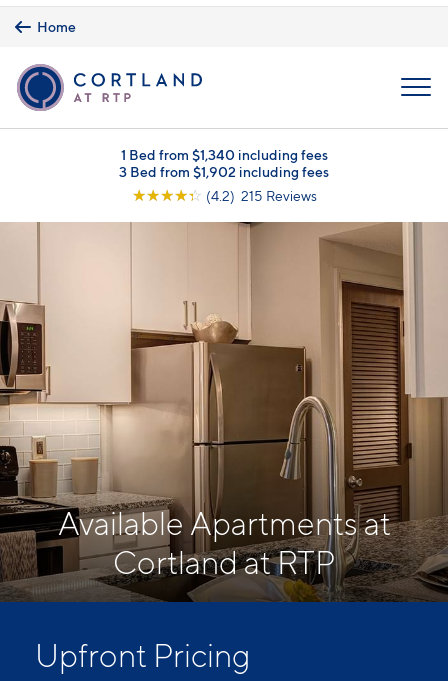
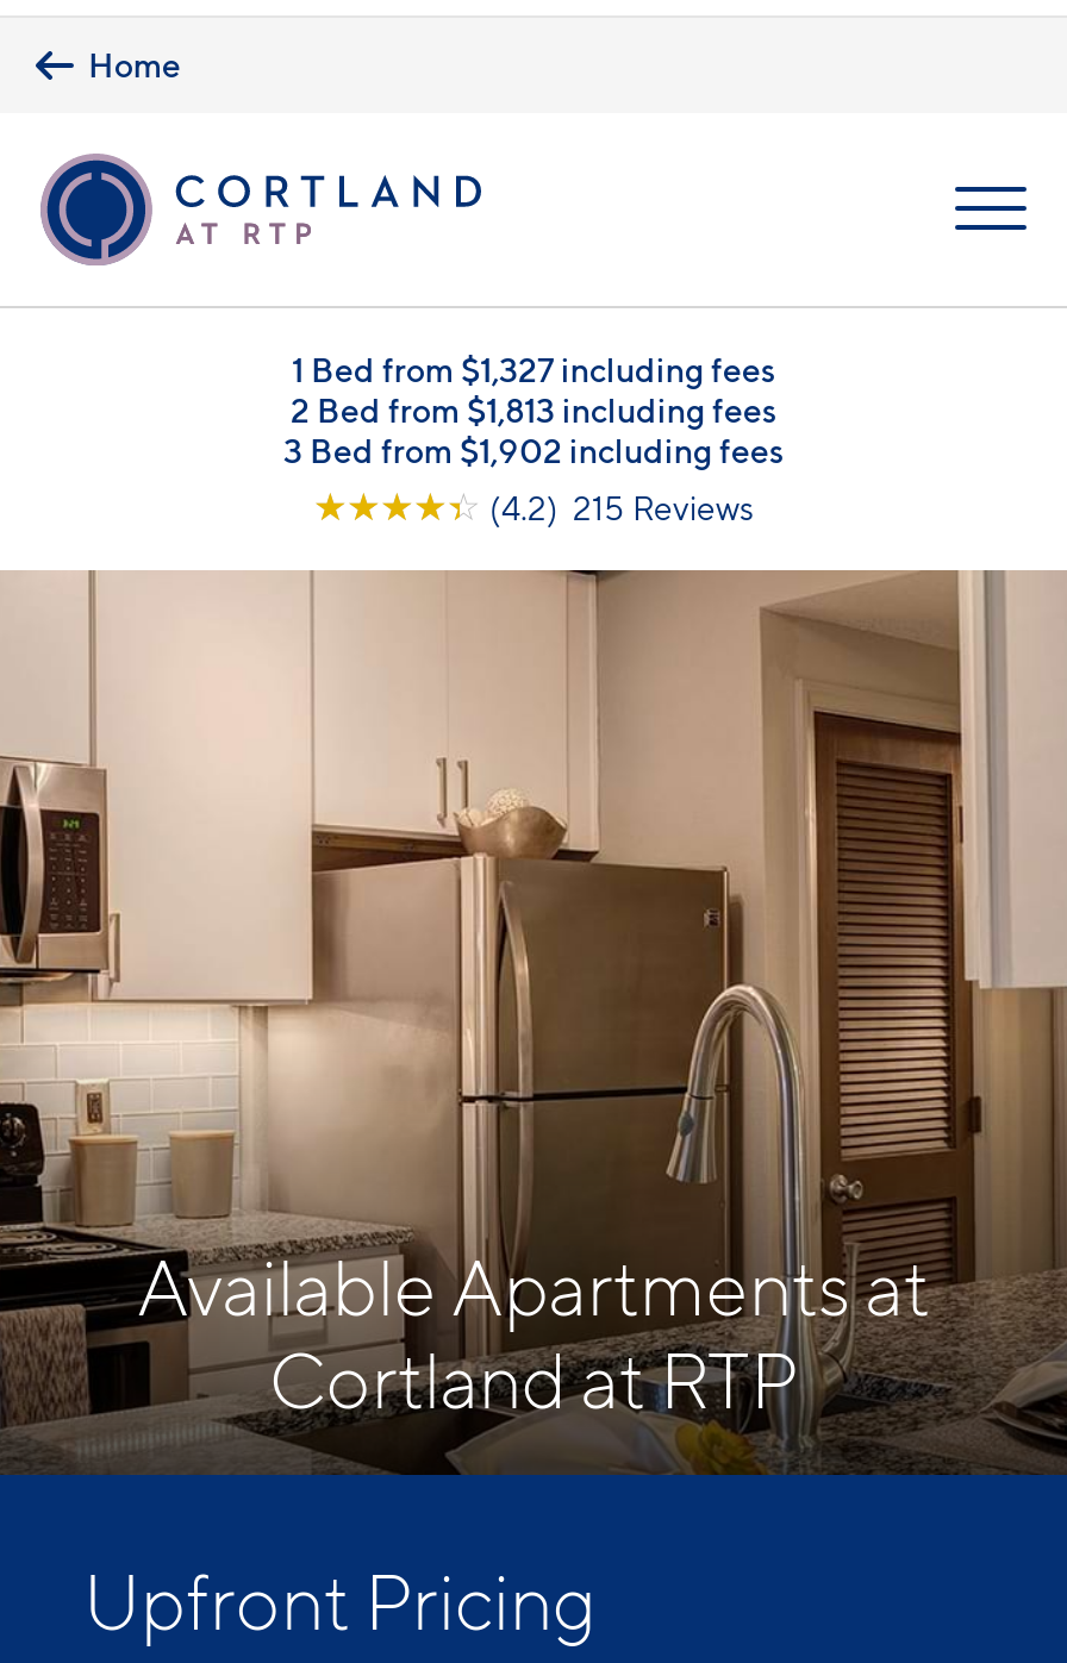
- 1 Bed from $1,340 including fees
+ 1 Bed from $1,327 including fees
+ 2 Bed from $1,813 including fees
